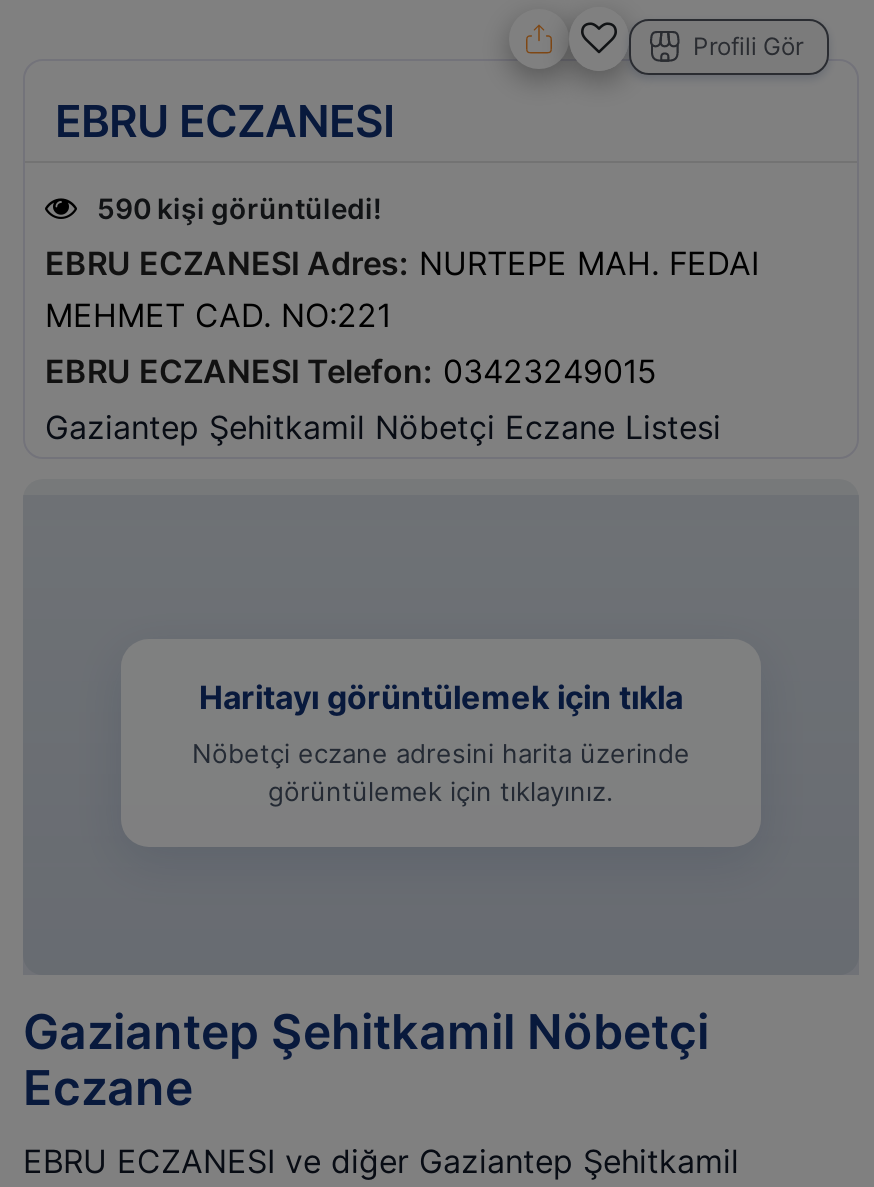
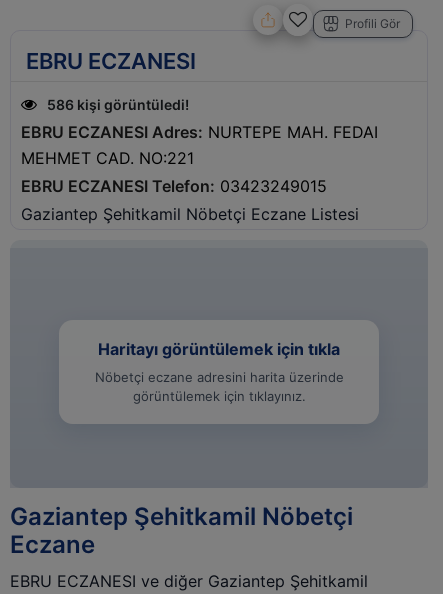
- 590 kişi görüntüledi!
+ 586 kişi görüntüledi!
